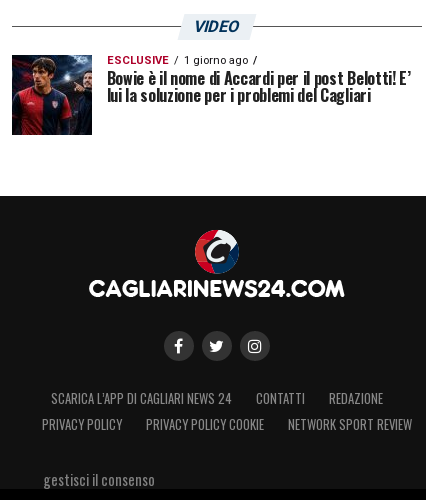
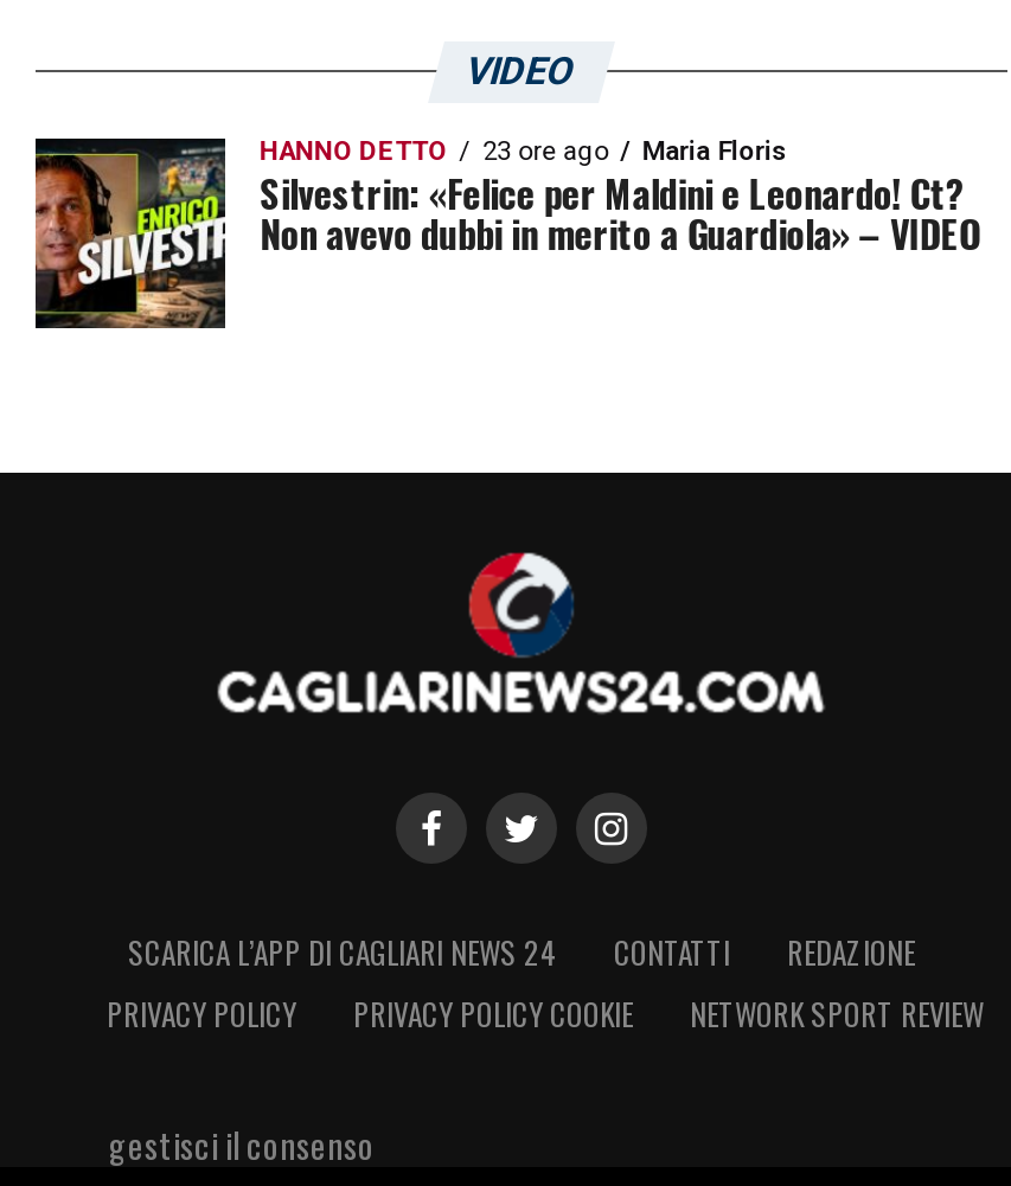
- [image]
- ESCLUSIVE
- 1 giorno ago
- Bowie è il nome di Accardi per il post Belotti! E’
- lui la soluzione per i problemi del Cagliari
+ [image]
+ HANNO DETTO
+ 23 ore ago
+ Maria Floris
+ Silvestrin: «Felice per Maldini e Leonardo! Ct?
+ Non avevo dubbi in merito a Guardiola» – VIDEO
